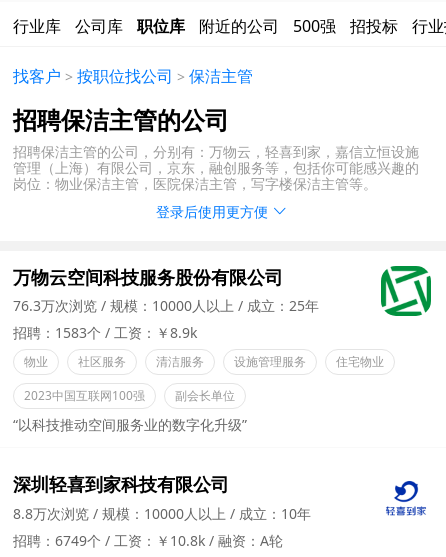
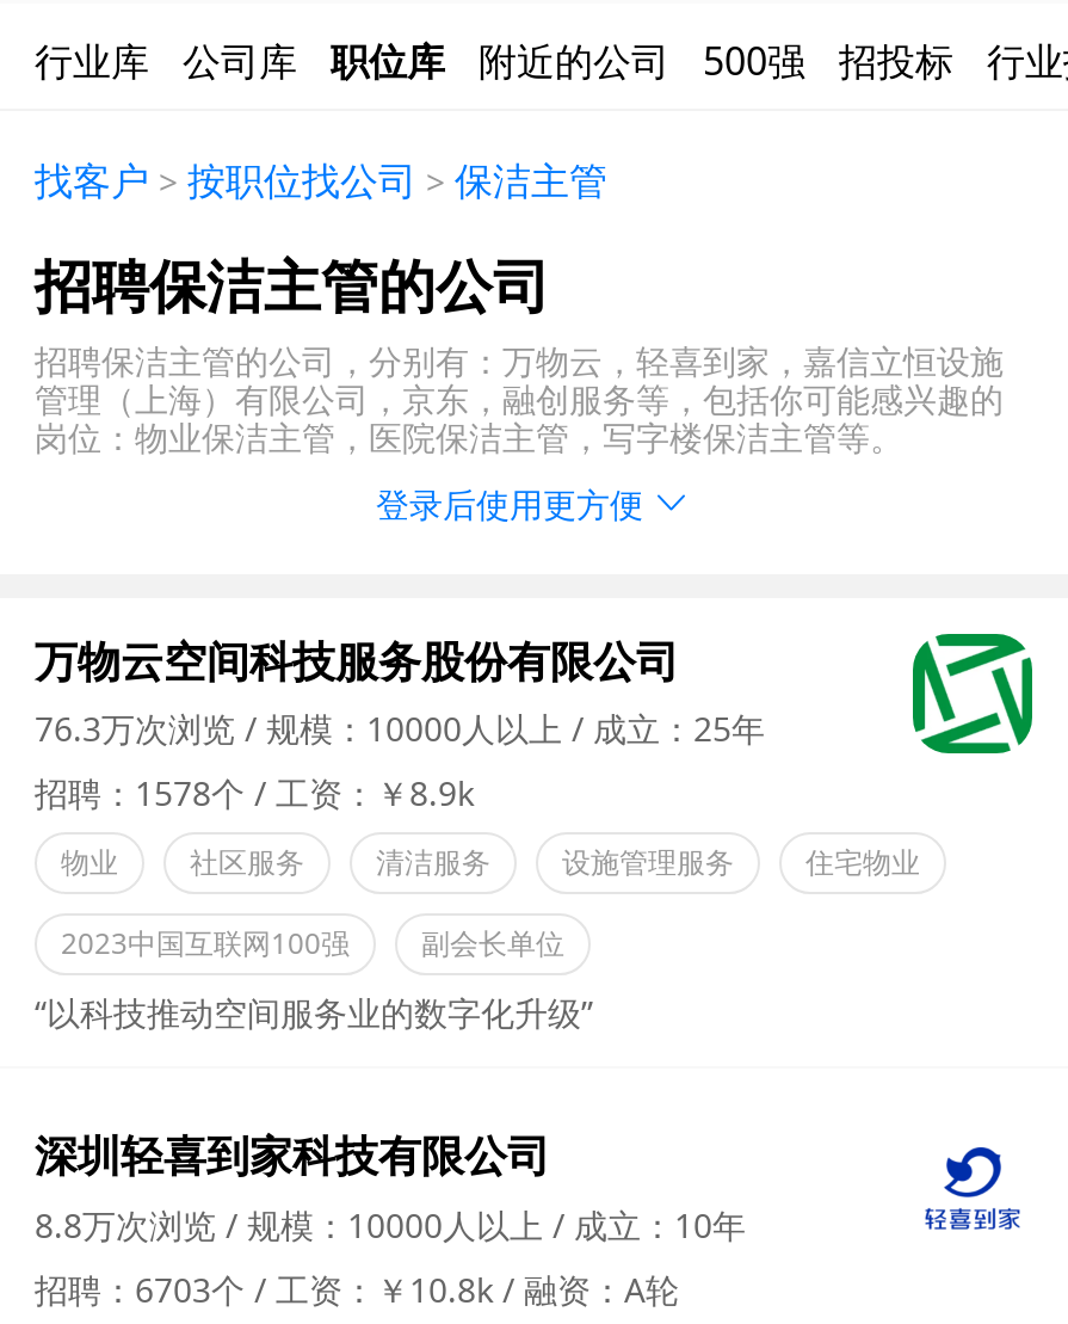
- 招聘：1583个 工资：￥8.9k
+ 招聘：1578个 工资：￥8.9k

- 招聘：6749个 工资：￥10.8k 融资：A轮
+ 招聘：6703个 工资：￥10.8k 融资：A轮
